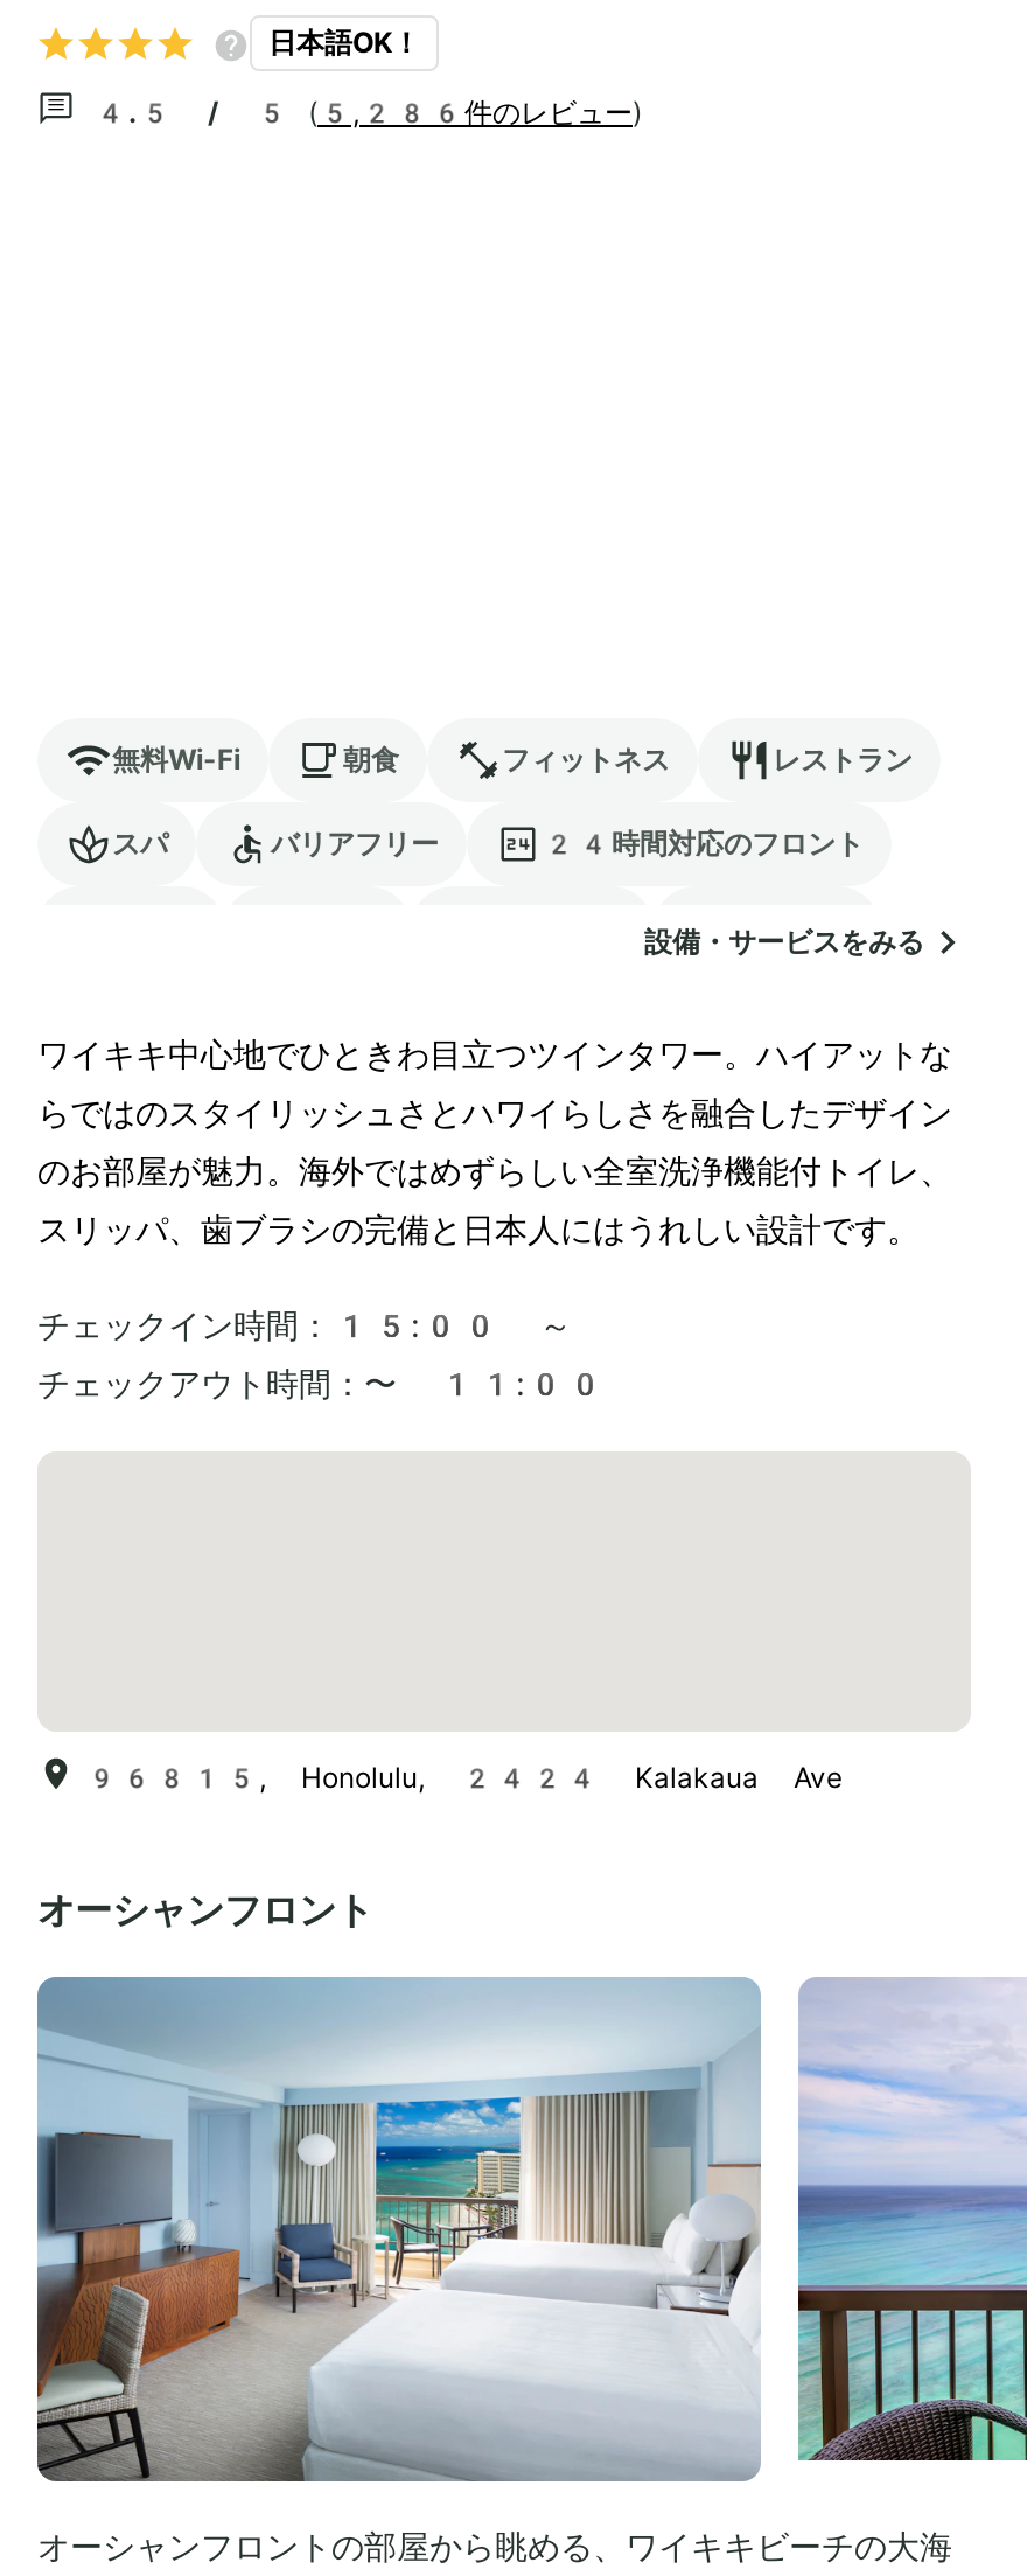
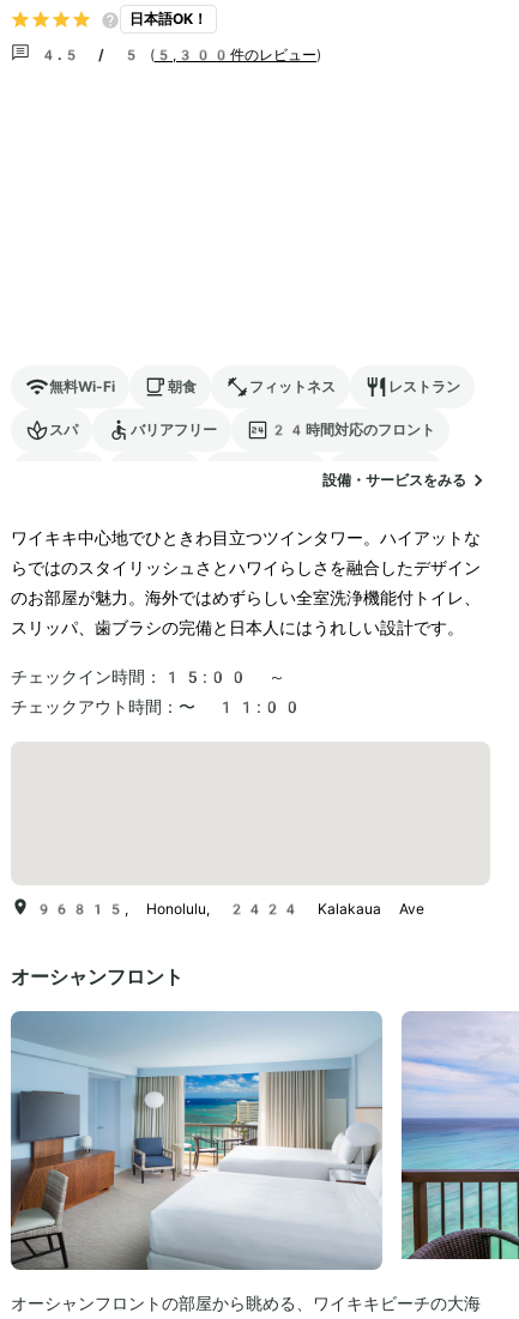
- 4.5 / 5 (5,286件のレビュー)
+ 4.5 / 5 (5,300件のレビュー)
